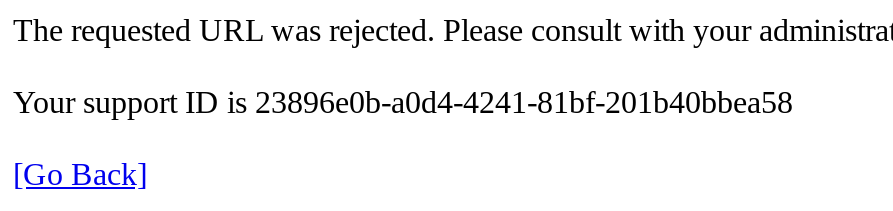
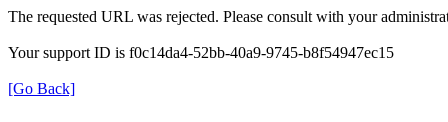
- Your support ID is 23896e0b-a0d4-4241-81bf-201b40bbea58
+ Your support ID is f0c14da4-52bb-40a9-9745-b8f54947ec15
